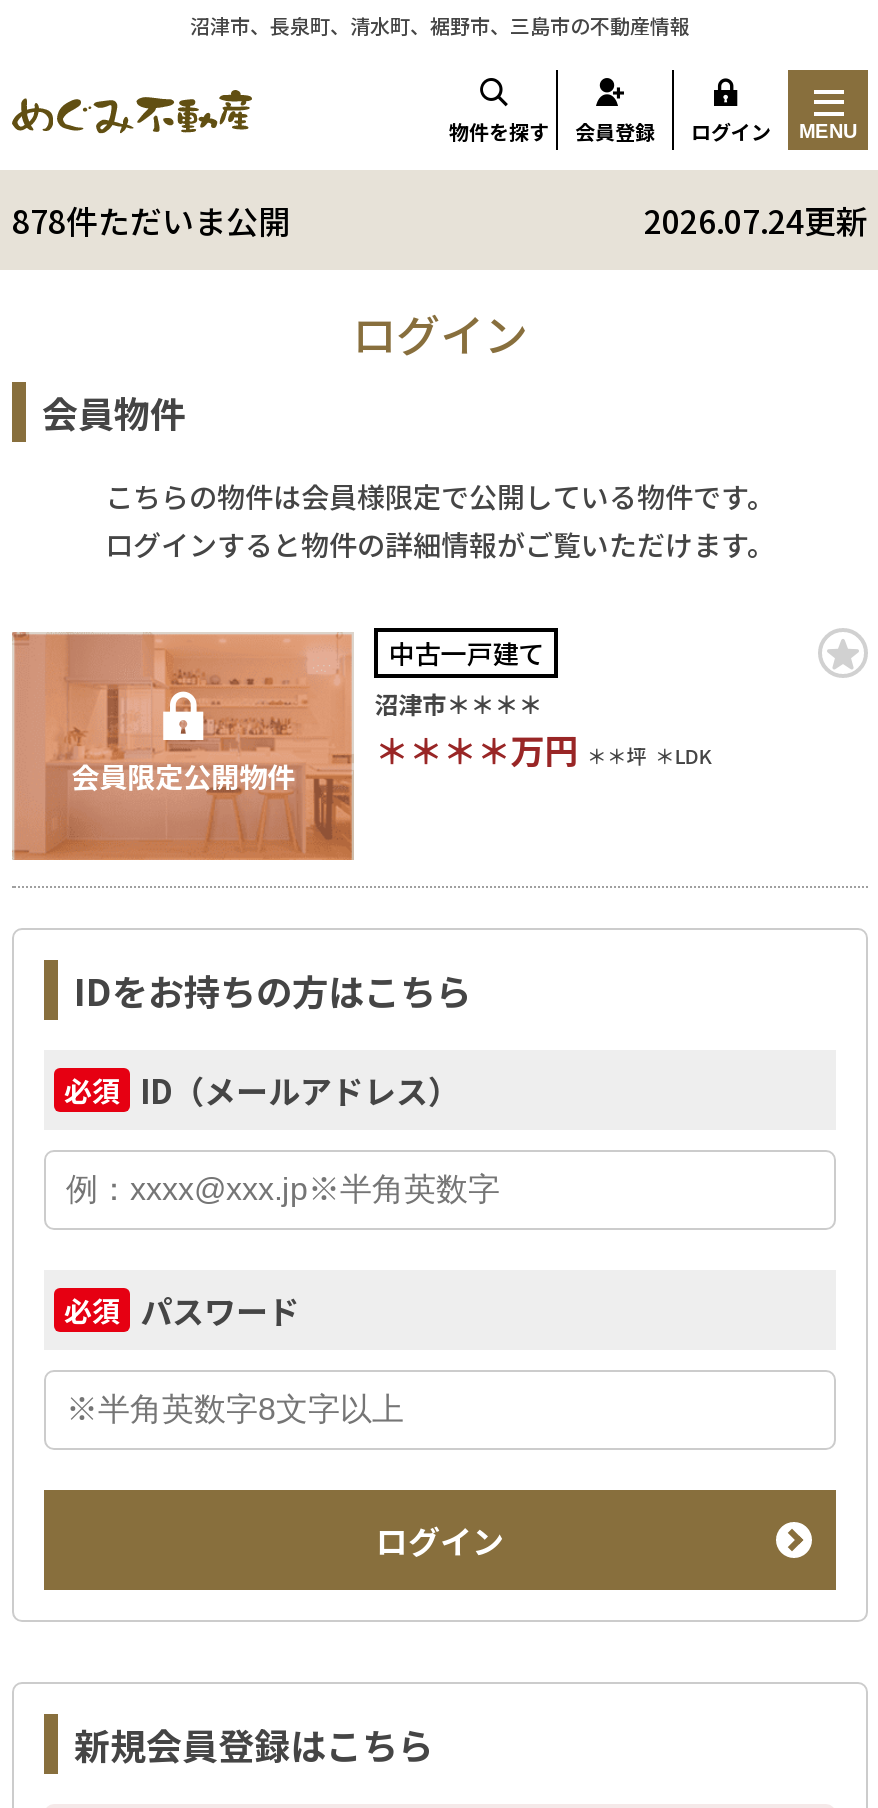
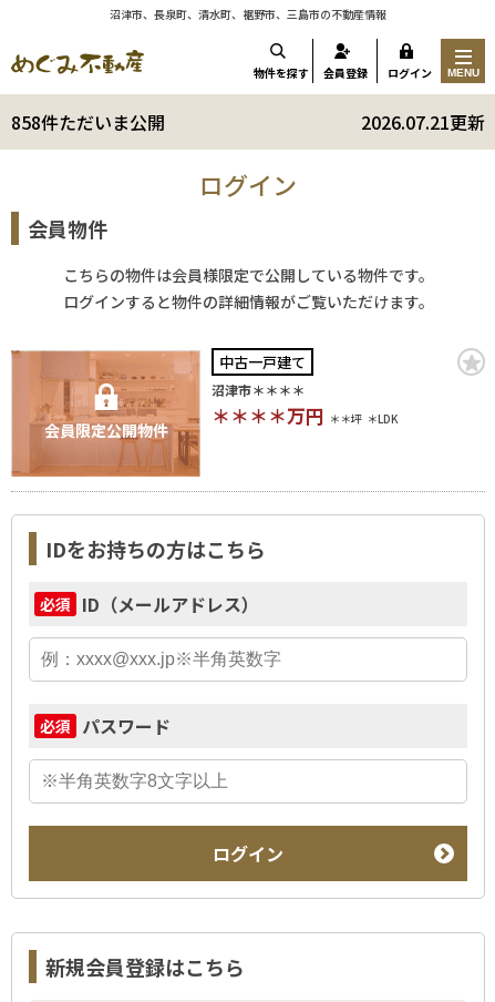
- 878件ただいま公開
+ 858件ただいま公開

- 2026.07.24更新
+ 2026.07.21更新
